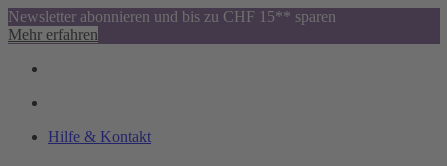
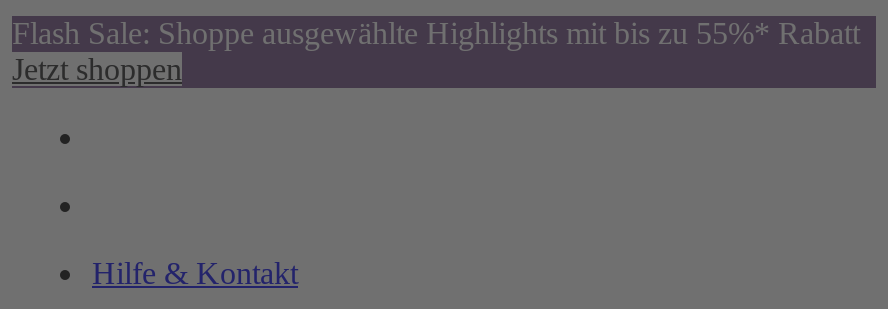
- Newsletter abonnieren und bis zu CHF 15** sparen
- Mehr erfahren
+ Flash Sale: Shoppe ausgewählte Highlights mit bis zu 55%* Rabatt
+ Jetzt shoppen
